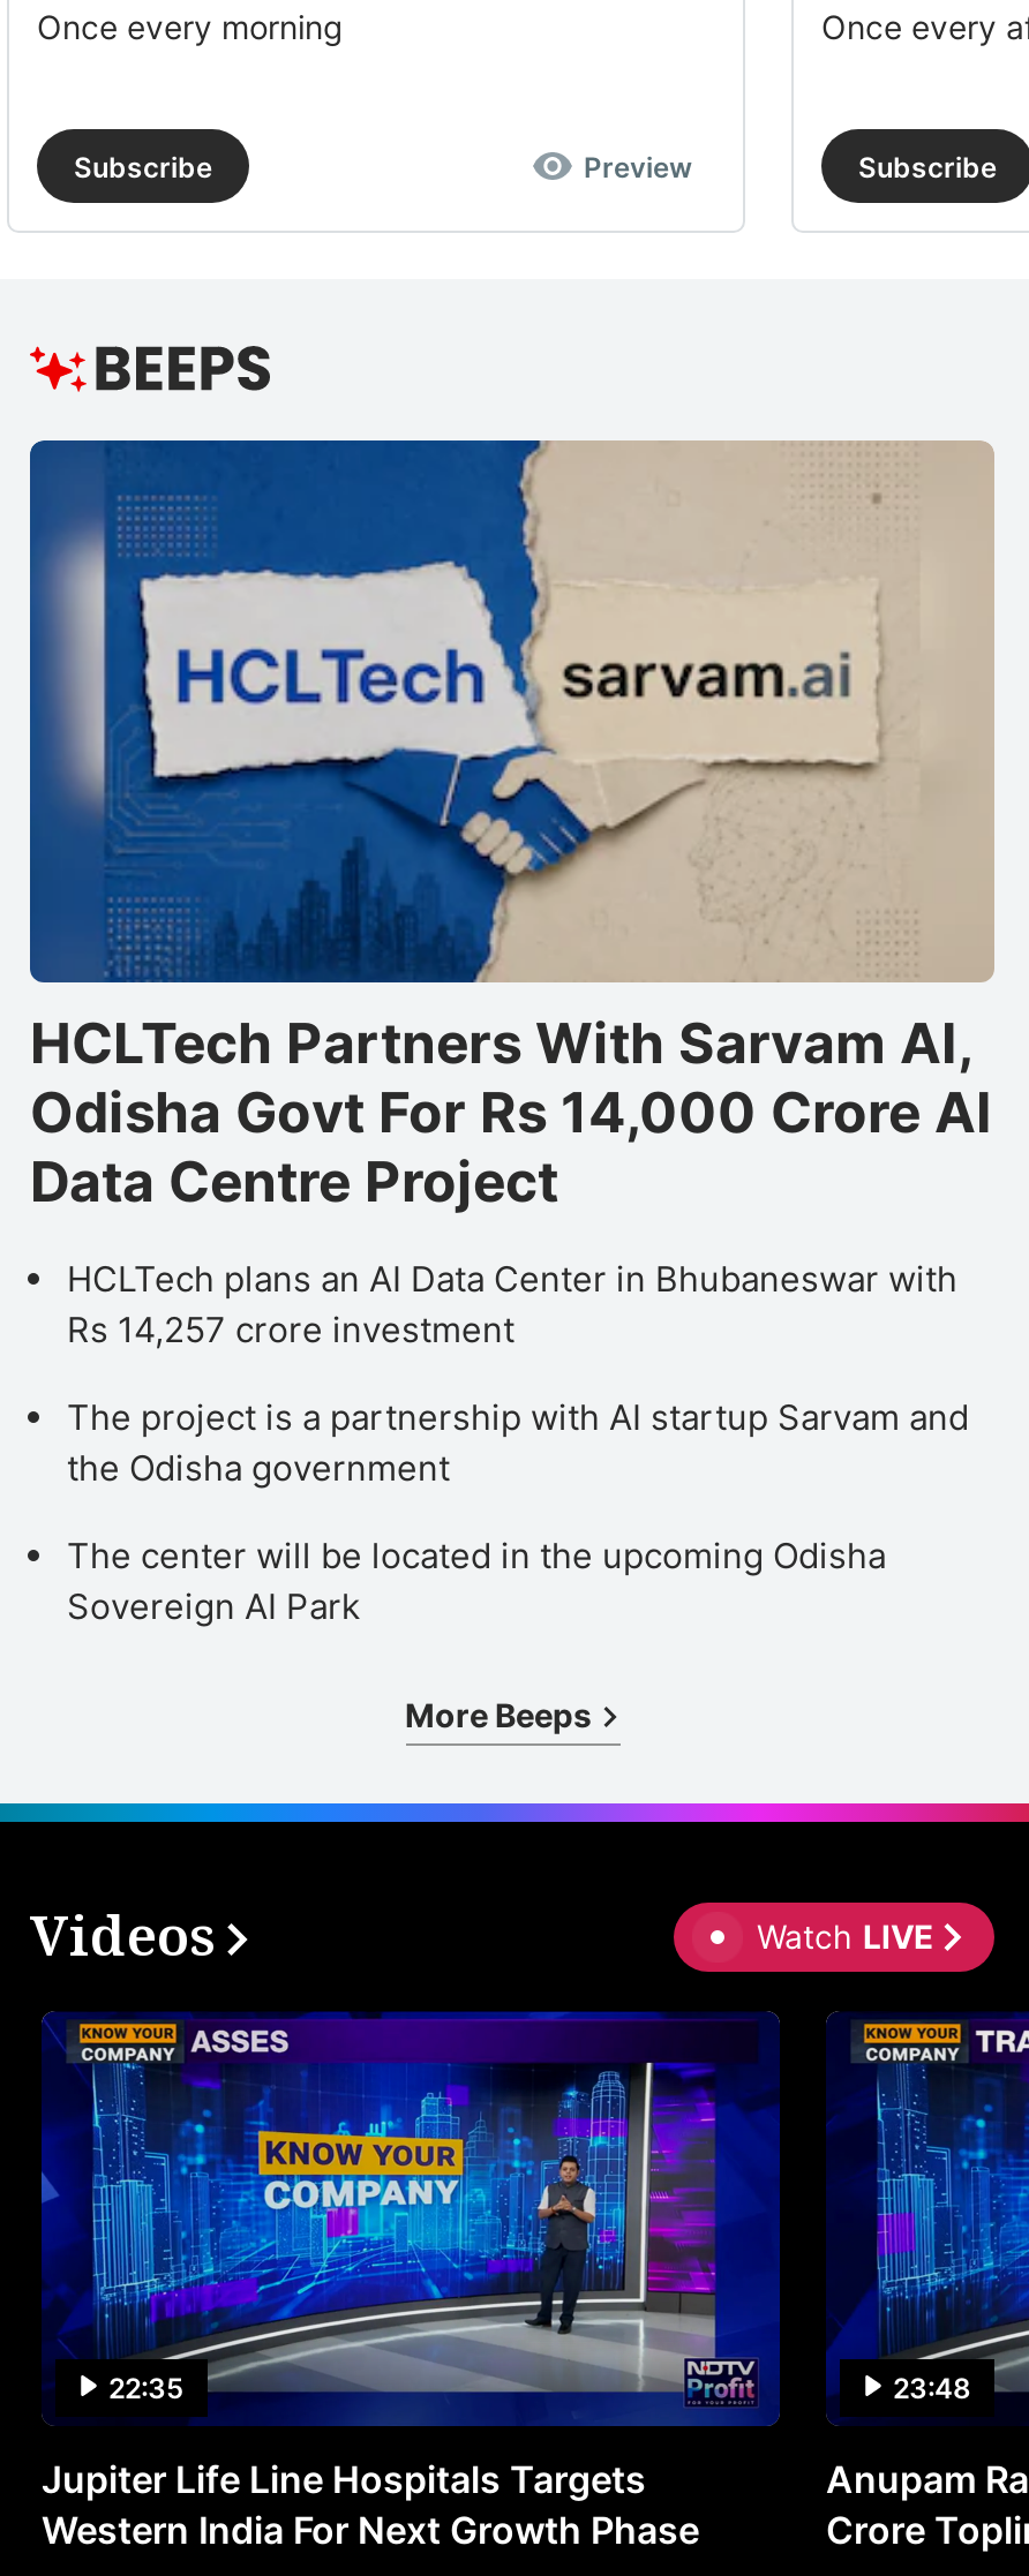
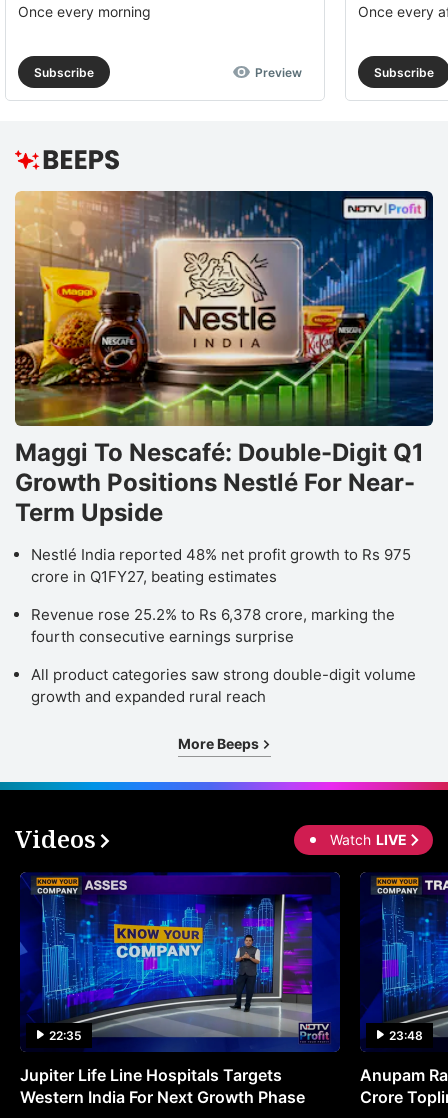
- [image]
- HCLTech Partners With Sarvam AI,
- Odisha Govt For Rs 14,000 Crore AI
- Data Centre Project
+ [image]
+ Maggi To Nescafé: Double-Digit Q1
+ Growth Positions Nestlé For Near-
+ Term Upside

- HCLTech plans an AI Data Center in Bhubaneswar with
- Rs 14,257 crore investment
+ Nestlé India reported 48% net profit growth to Rs 975
+ crore in Q1FY27, beating estimates

- The project is a partnership with AI startup Sarvam and
- the Odisha government
+ Revenue rose 25.2% to Rs 6,378 crore, marking the
+ fourth consecutive earnings surprise

- The center will be located in the upcoming Odisha
- Sovereign AI Park
+ All product categories saw strong double-digit volume
+ growth and expanded rural reach
